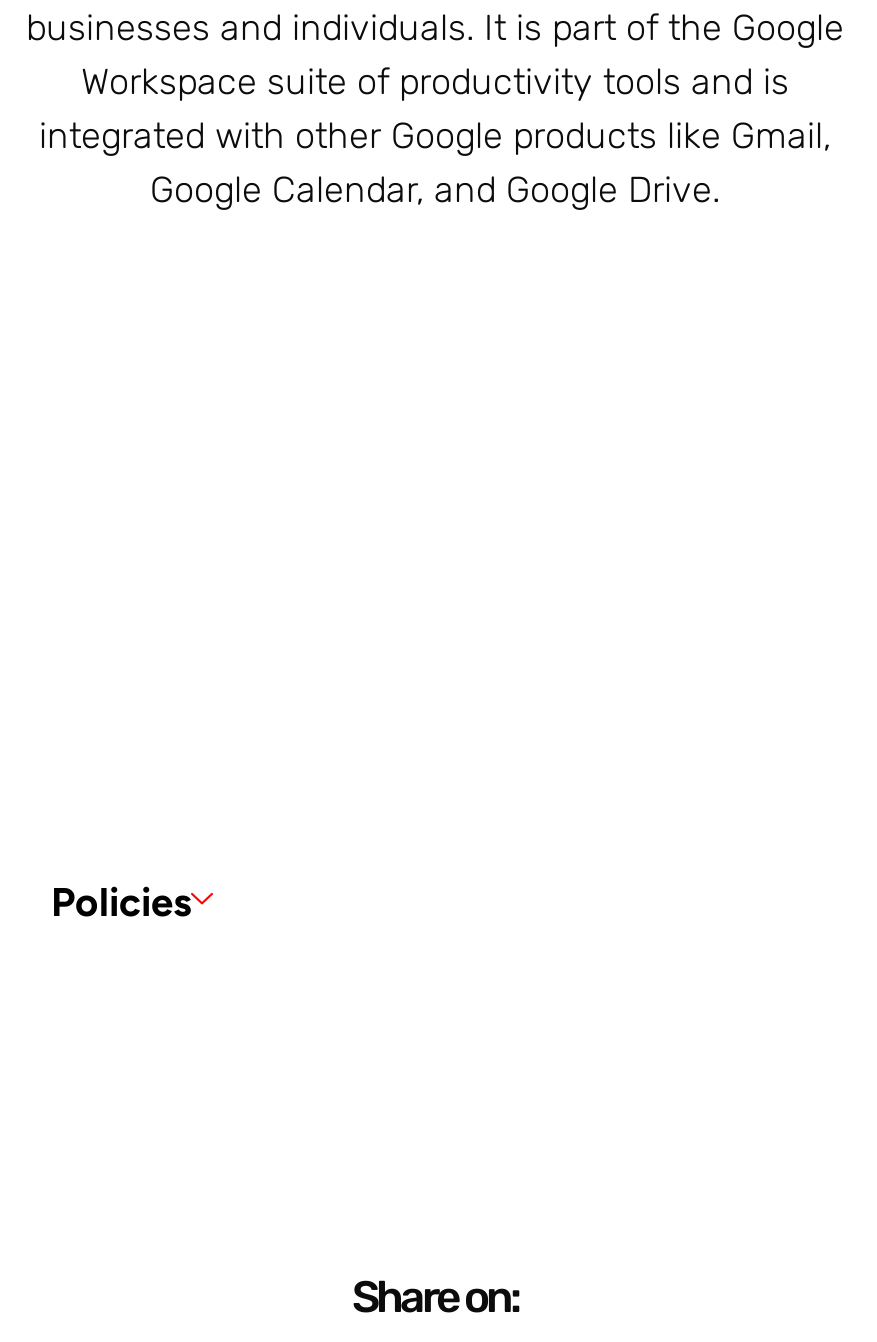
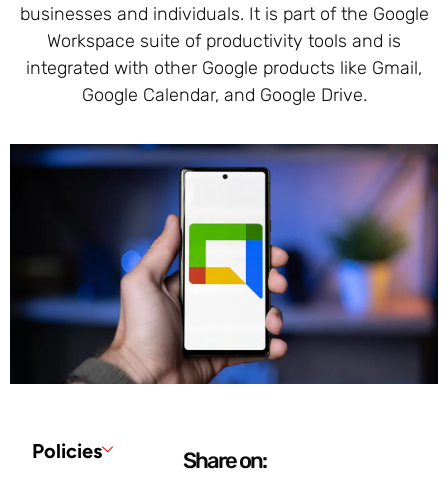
+ [image]
